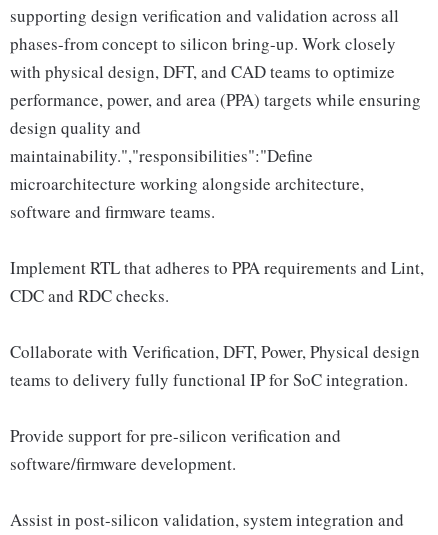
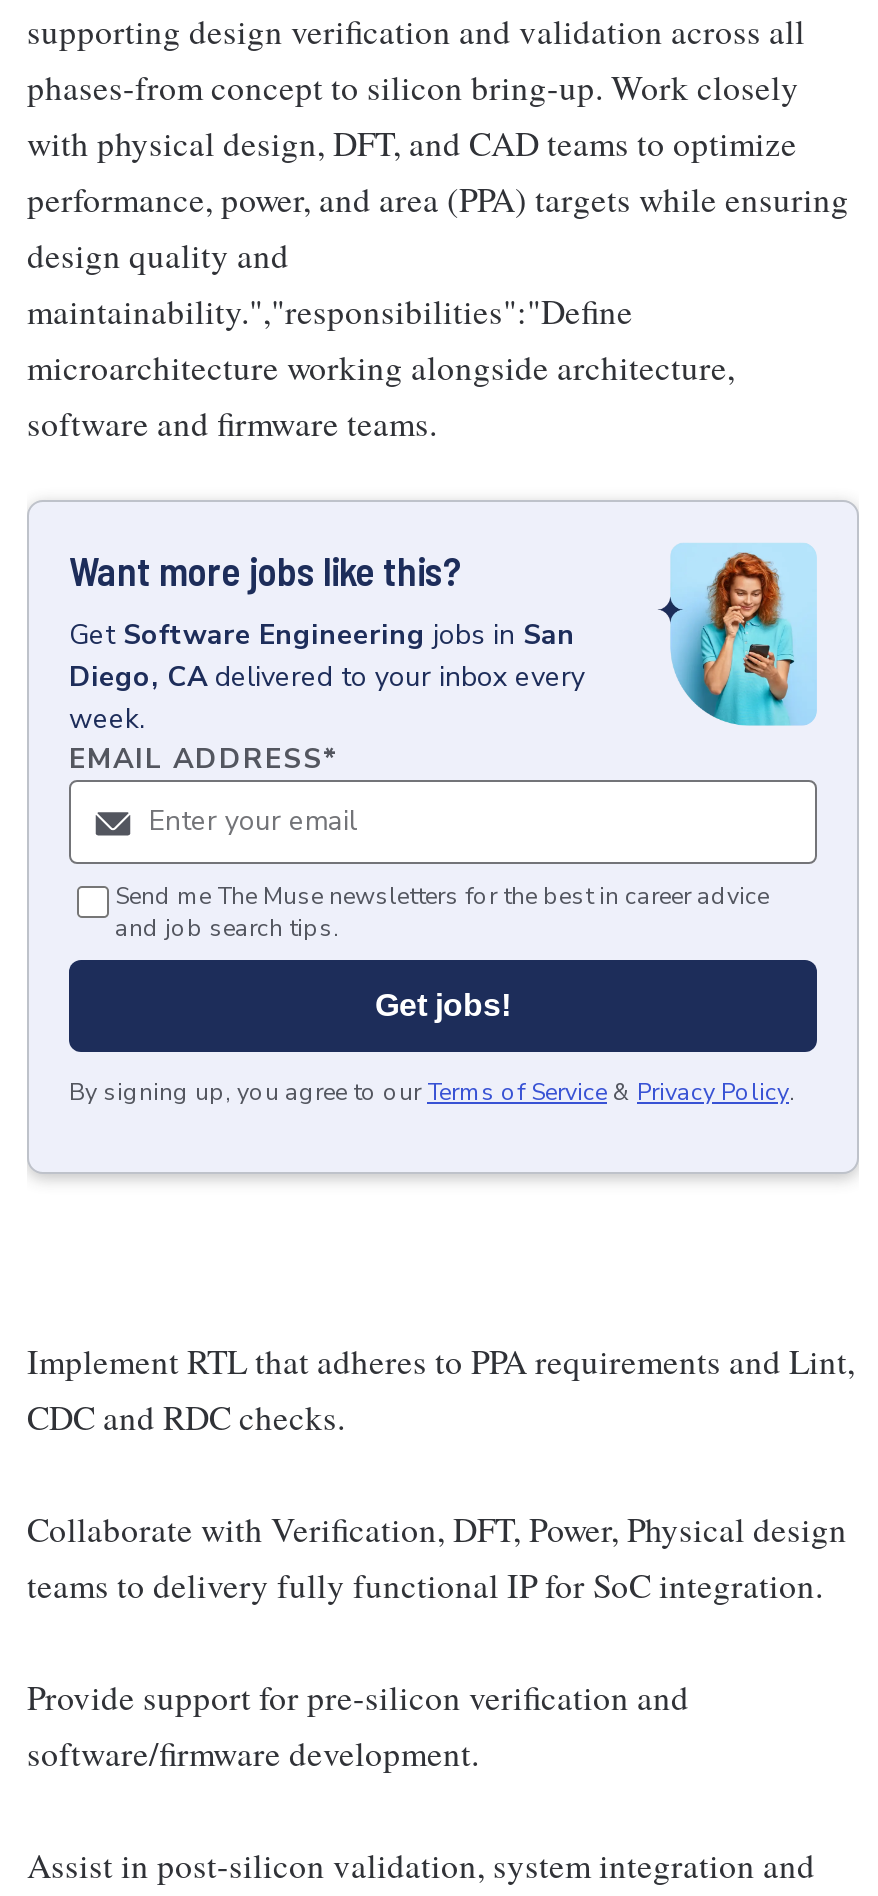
+ [image]
+ Want more jobs like this?
+ Get Software Engineering jobs in San
+ Diego, CA delivered to your inbox every
+ week.
+ EMAIL ADDRESS*

+ Send me The Muse newsletters for the best in career advice
+ and job search tips.
+ Get jobs!
+ By signing up, you agree to our Terms of Service & Privacy Policy.
